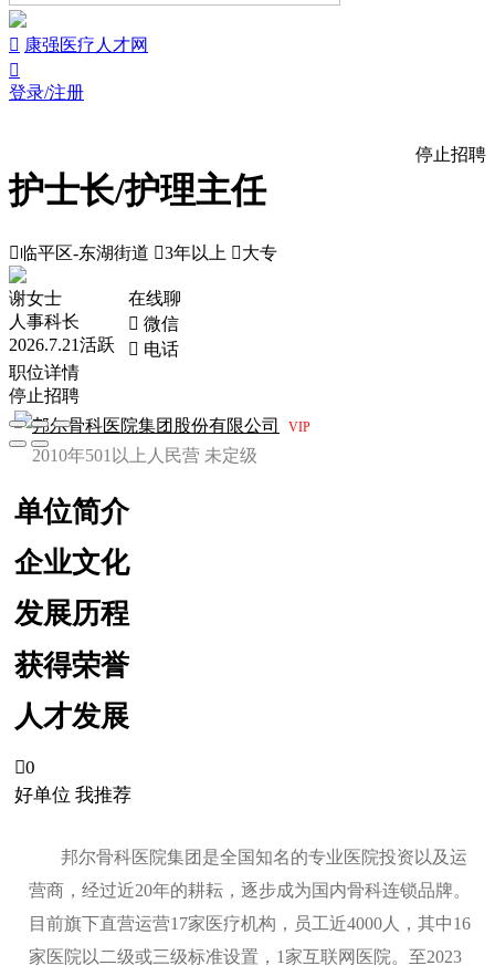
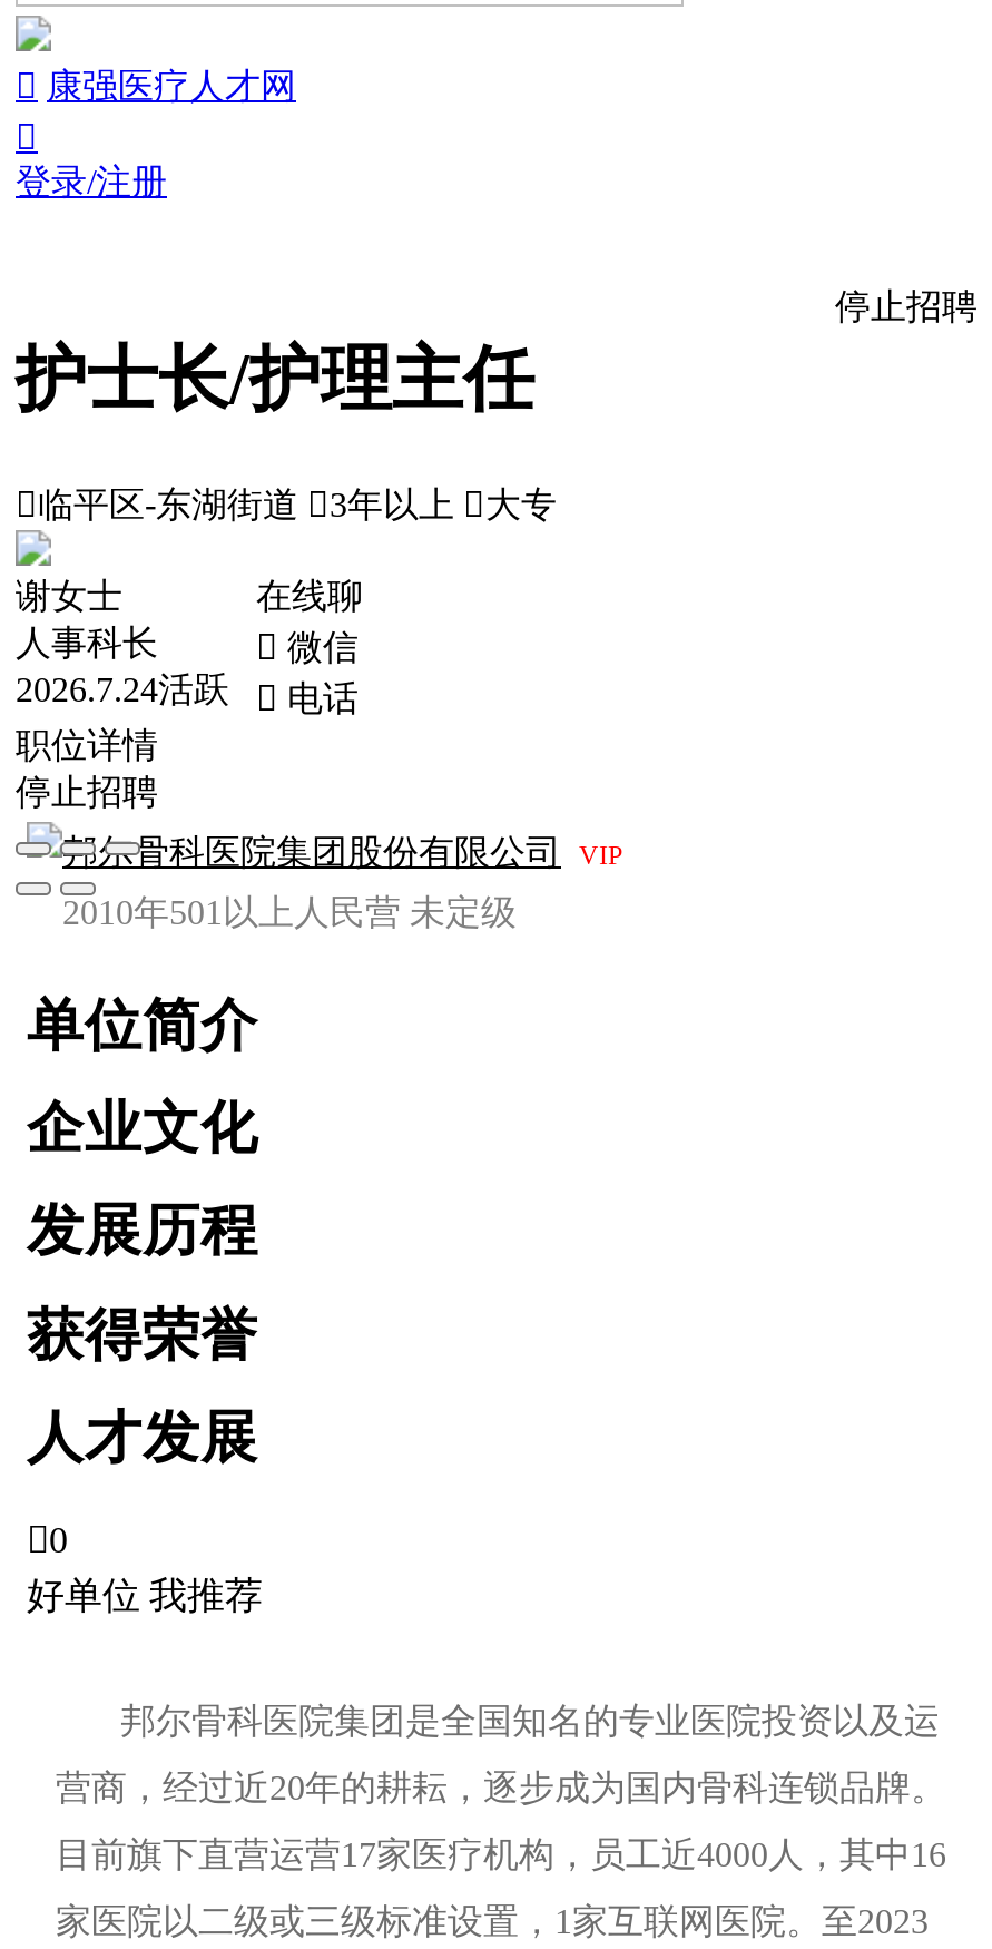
- 2026.7.21活跃
+ 2026.7.24活跃
